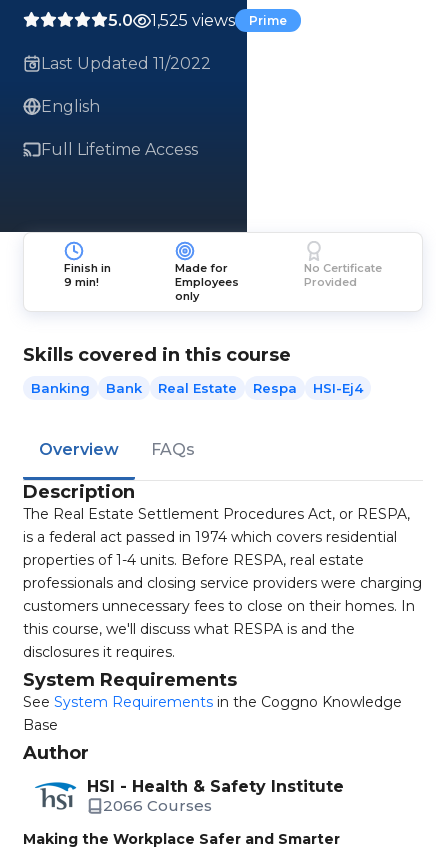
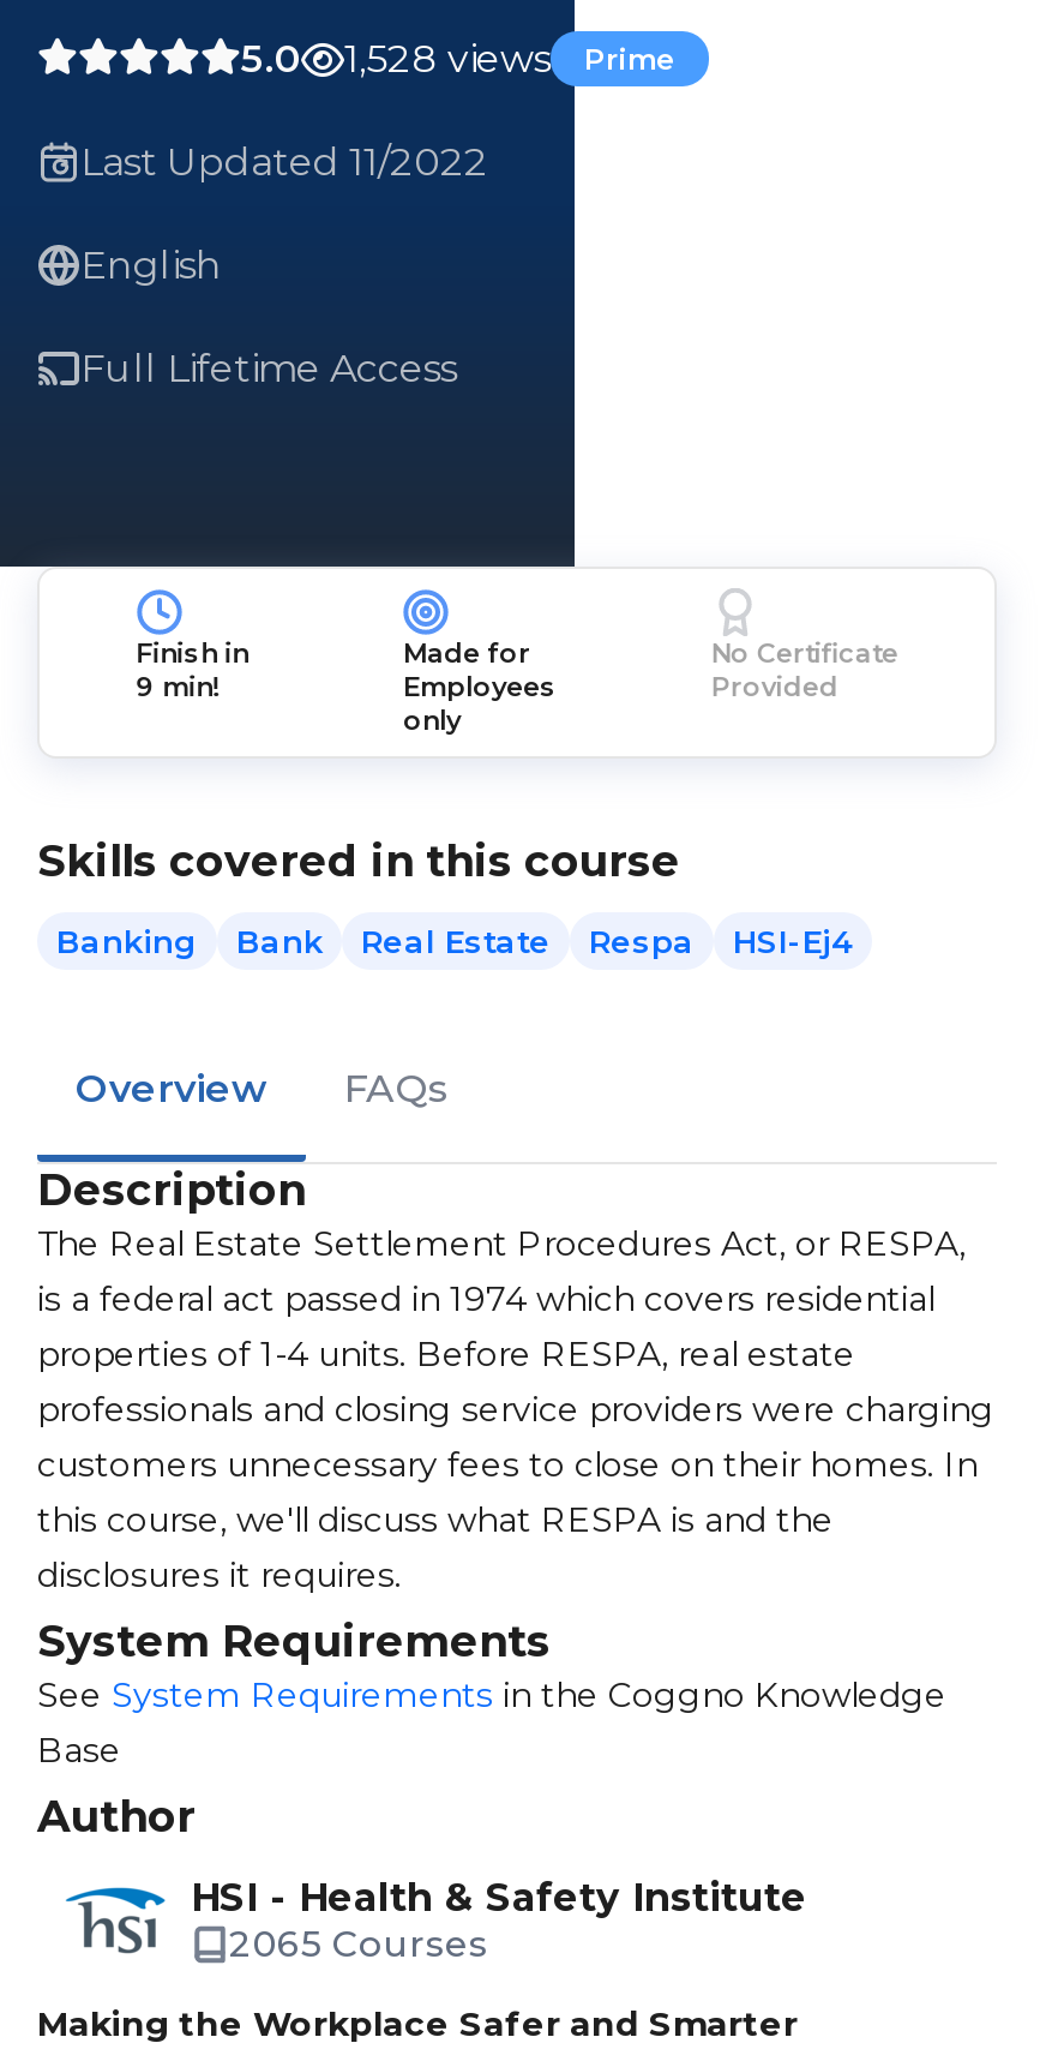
- 5.0 1,525 views Prime
+ 5.0 1,528 views Prime

- 2066 Courses
+ 2065 Courses
